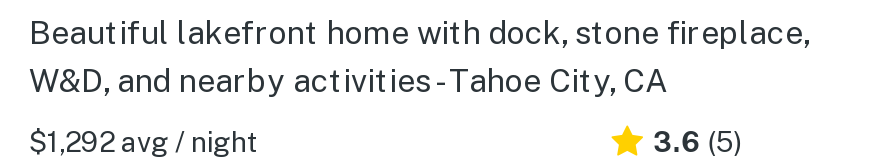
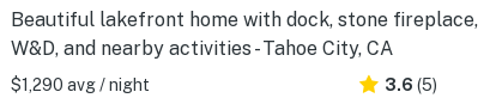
- $1,292 avg / night
+ $1,290 avg / night
